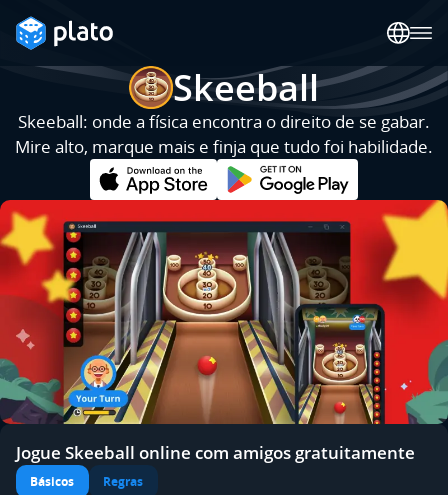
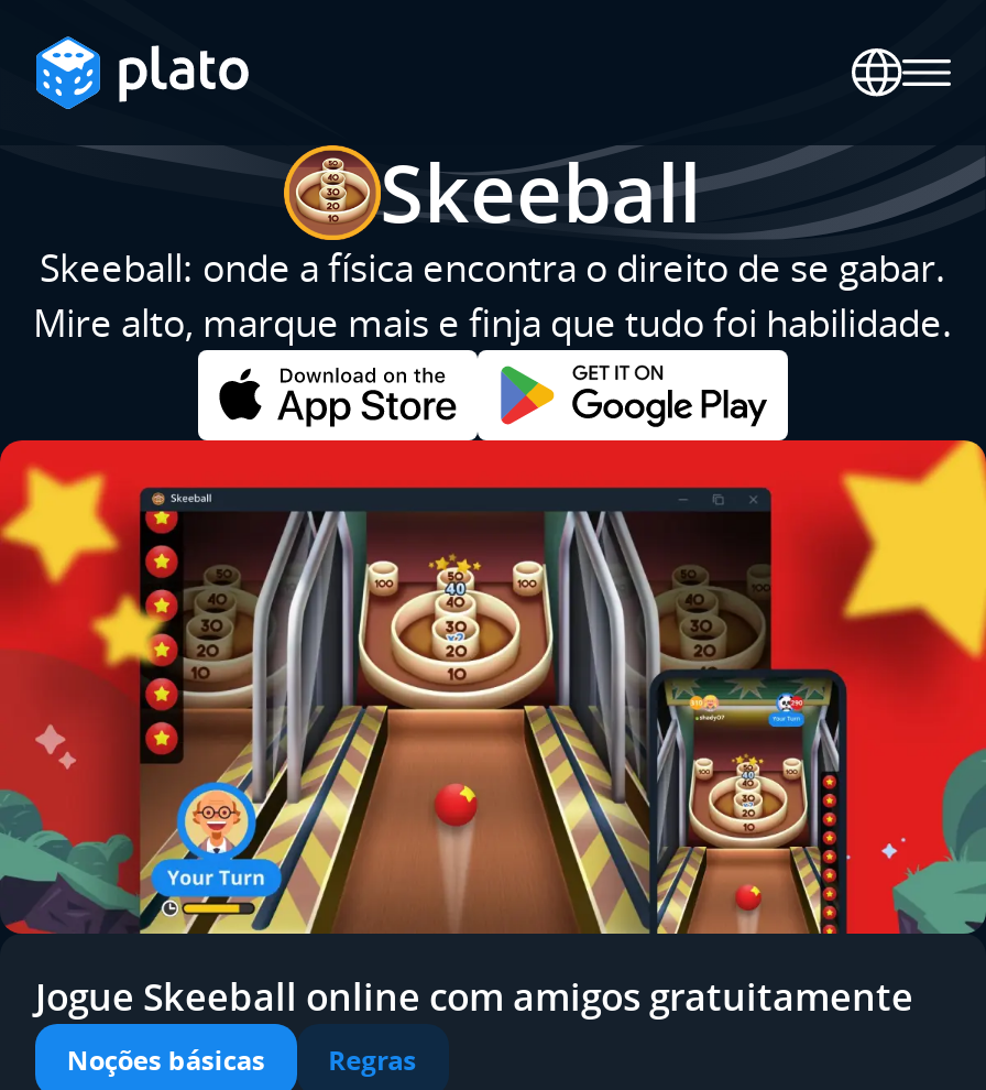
- Básicos
+ Noções básicas
